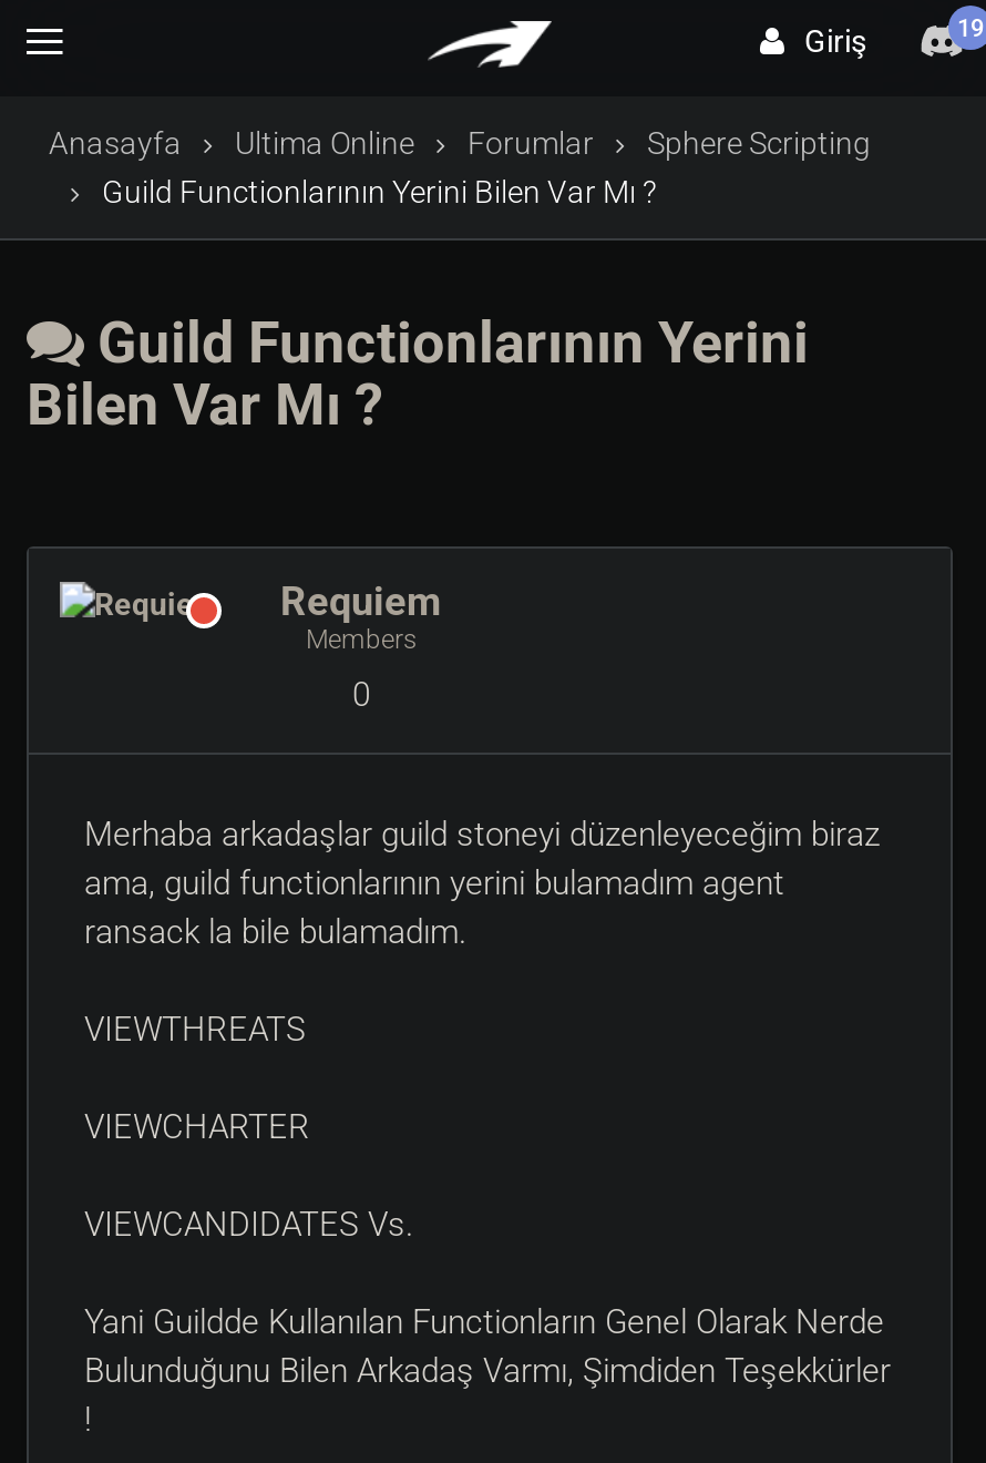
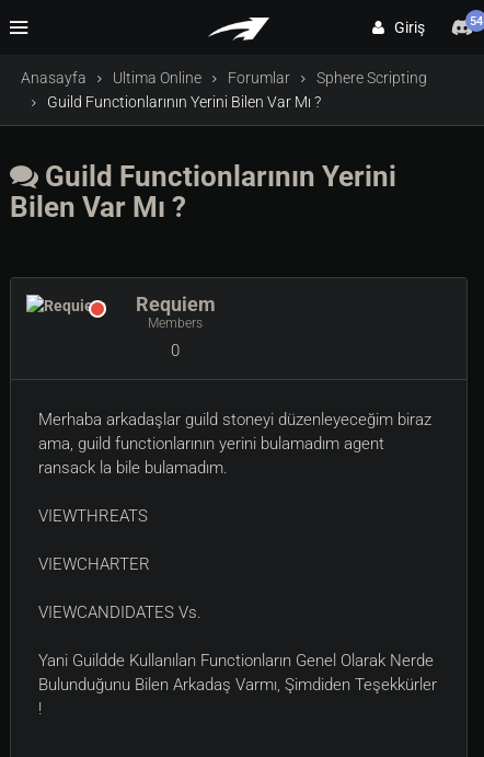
- 19
+ 54
